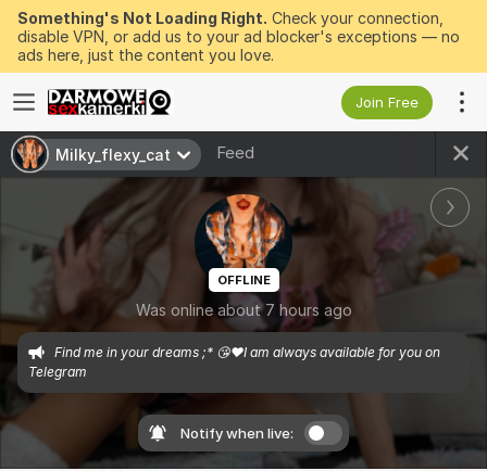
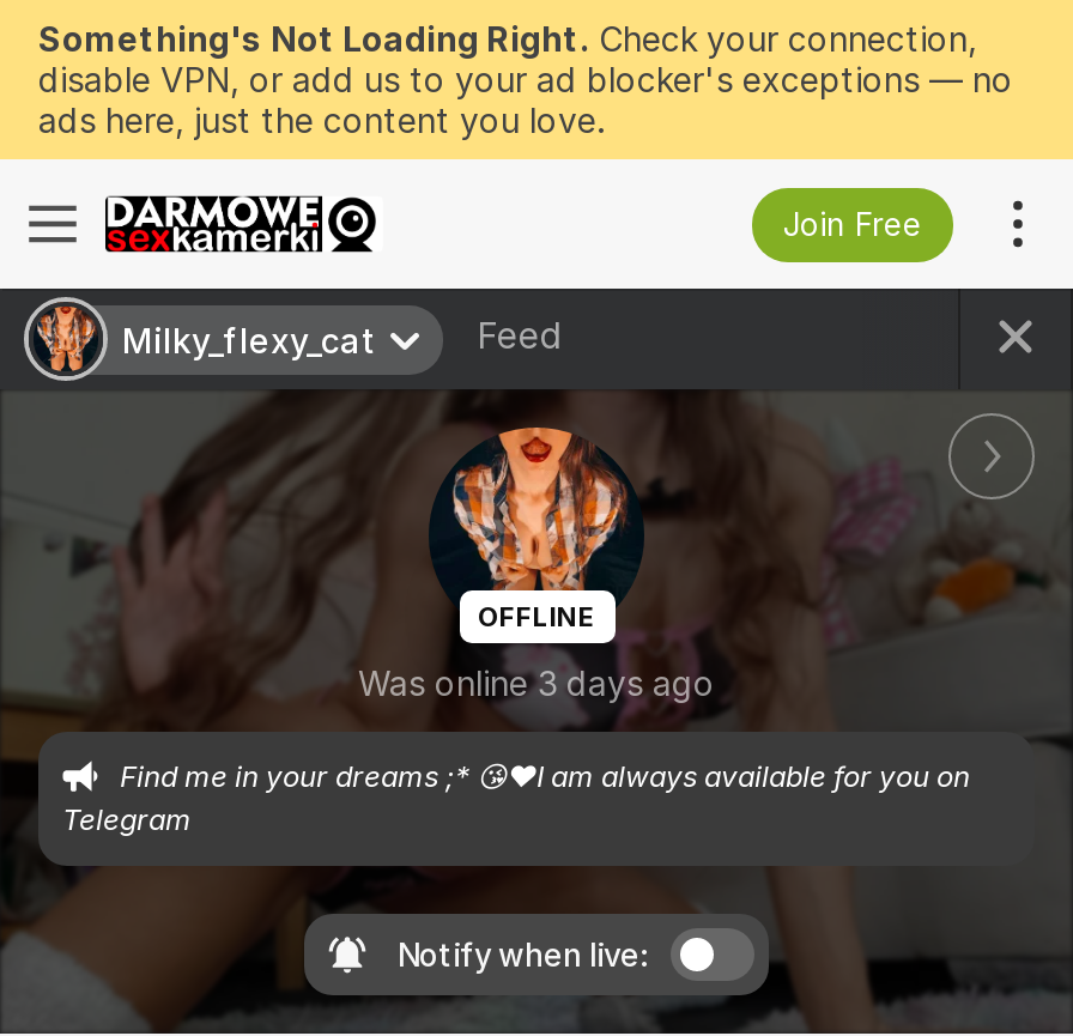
- Was online about 7 hours ago
+ Was online 3 days ago
